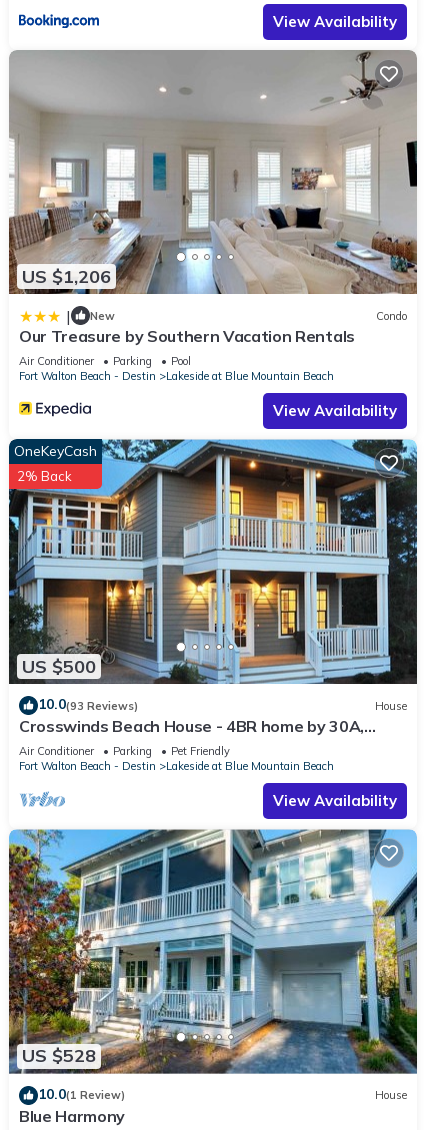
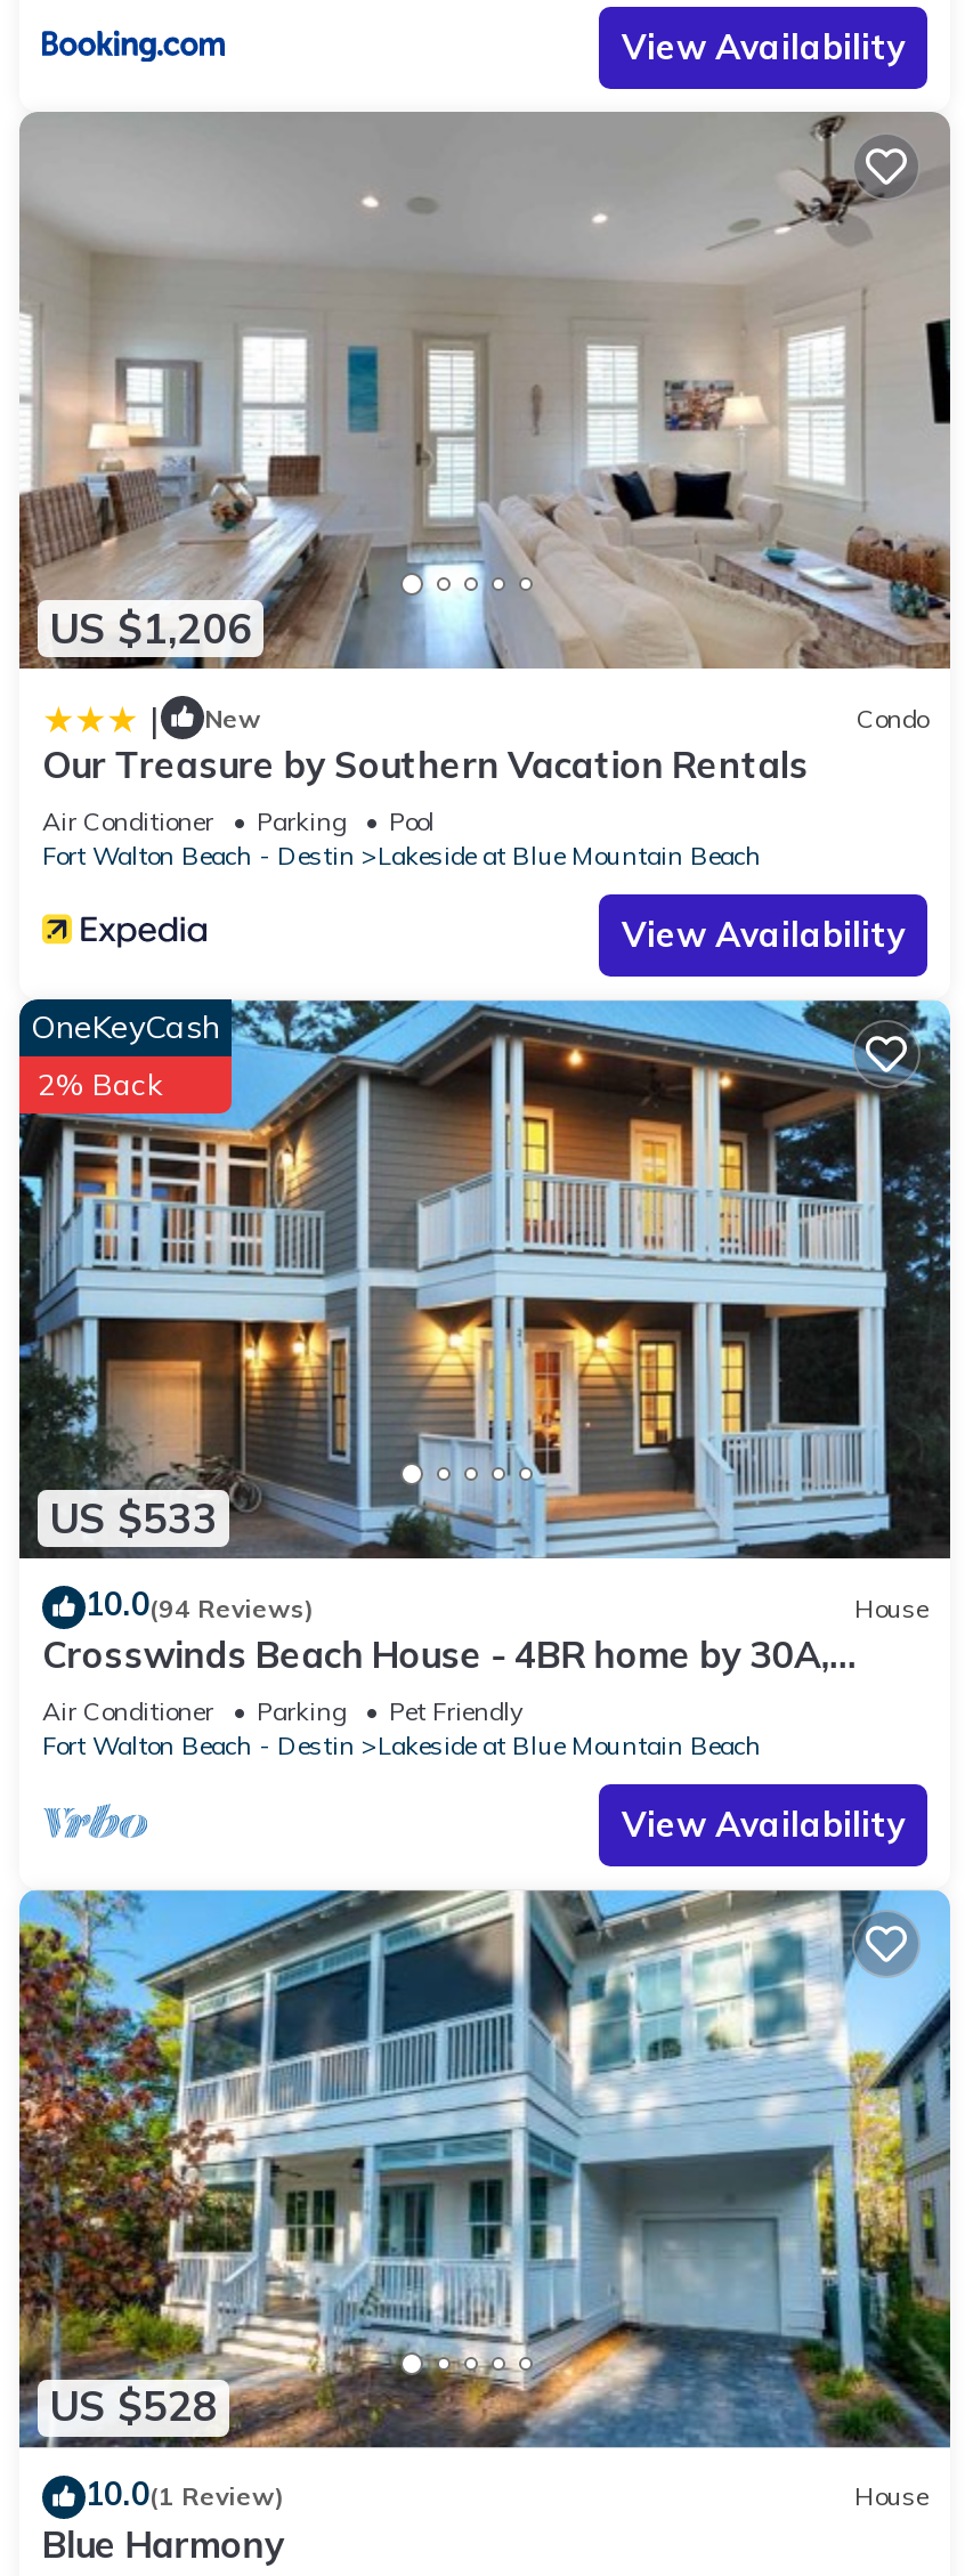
- US $500
+ US $533

- 10.0(93 Reviews)
+ 10.0(94 Reviews)
